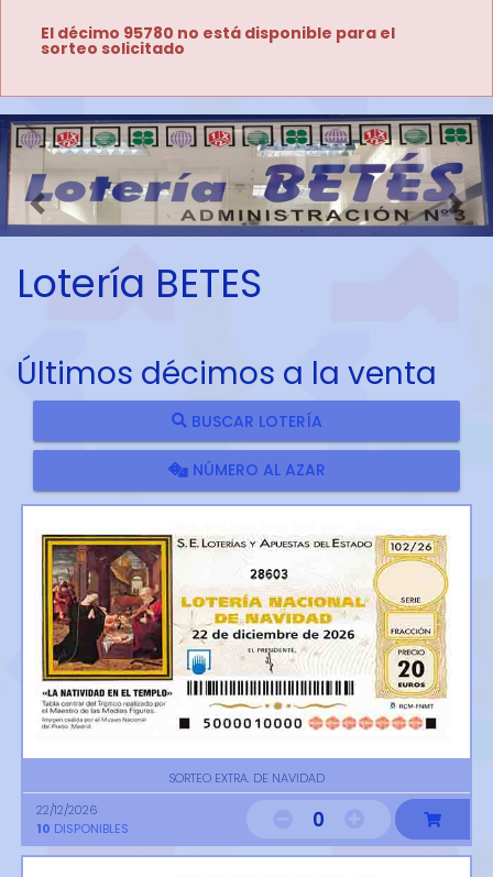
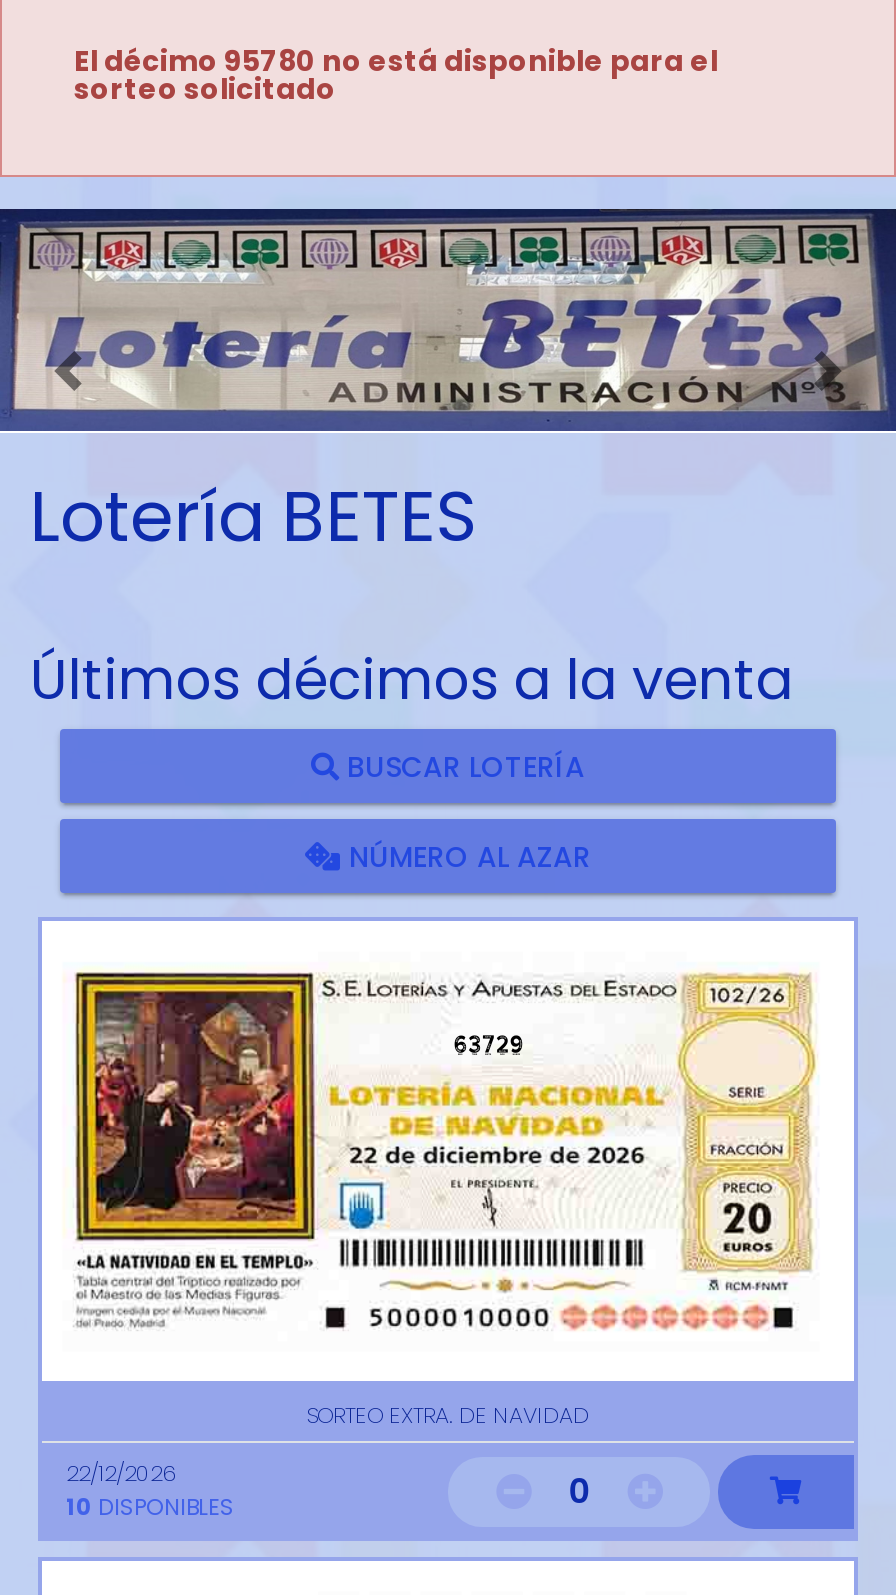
- 28603
+ 63729
